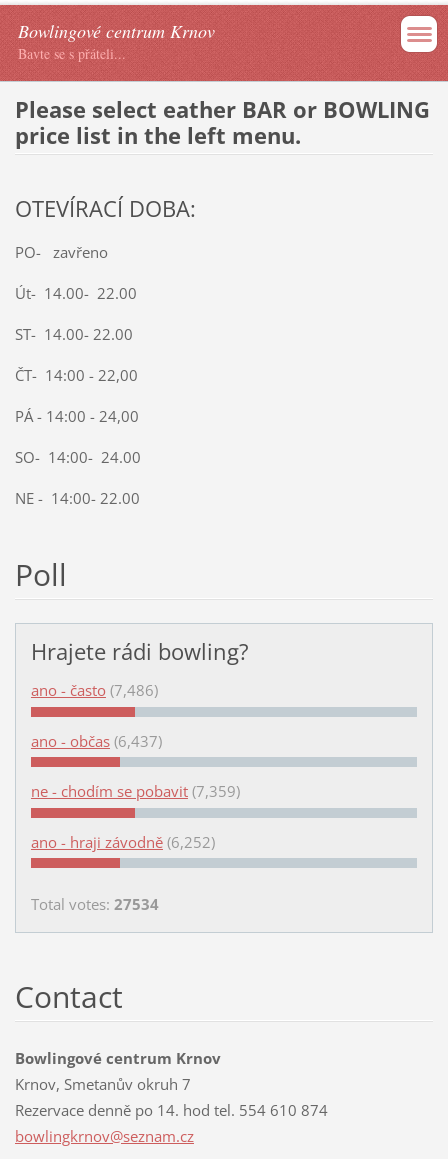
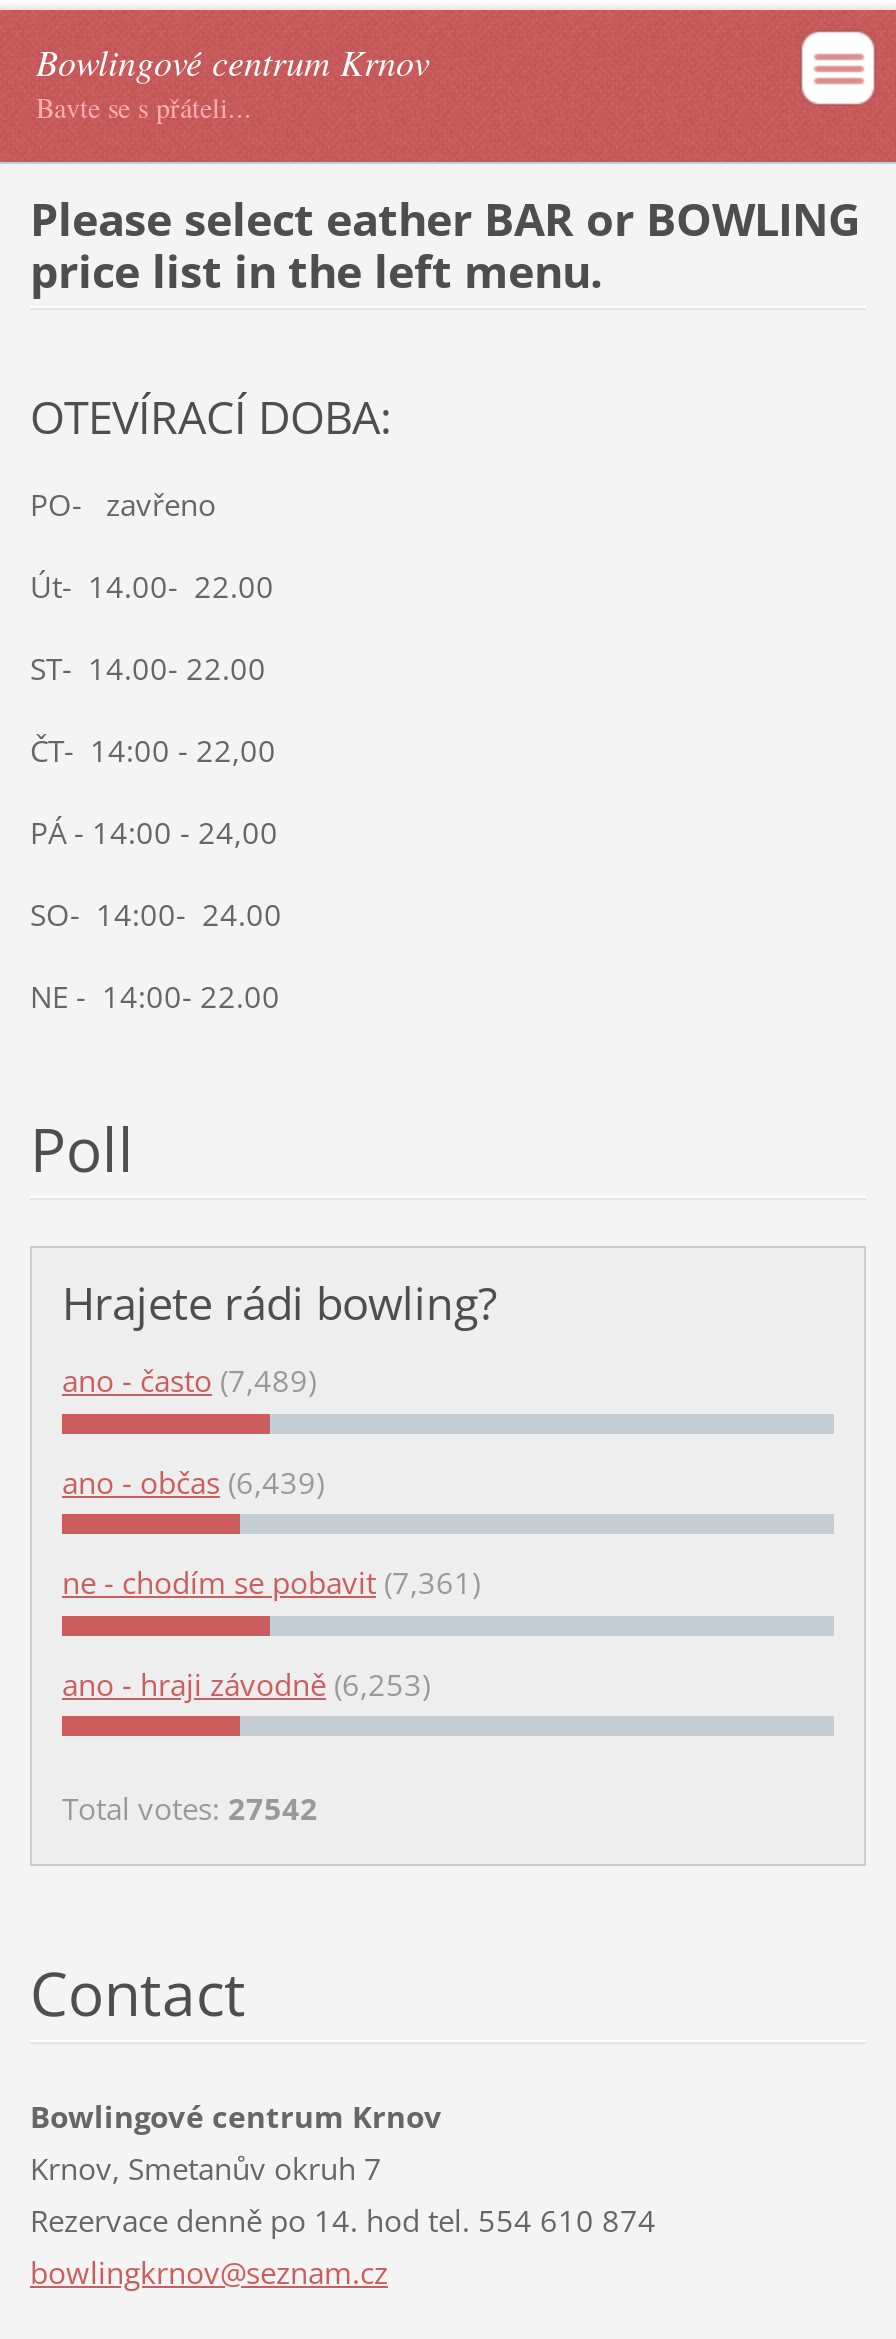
- ano - často (7,486)
+ ano - často (7,489)

- ano - občas (6,437)
+ ano - občas (6,439)

- ne - chodím se pobavit (7,359)
+ ne - chodím se pobavit (7,361)

- ano - hraji závodně (6,252)
+ ano - hraji závodně (6,253)

- Total votes: 27534
+ Total votes: 27542
